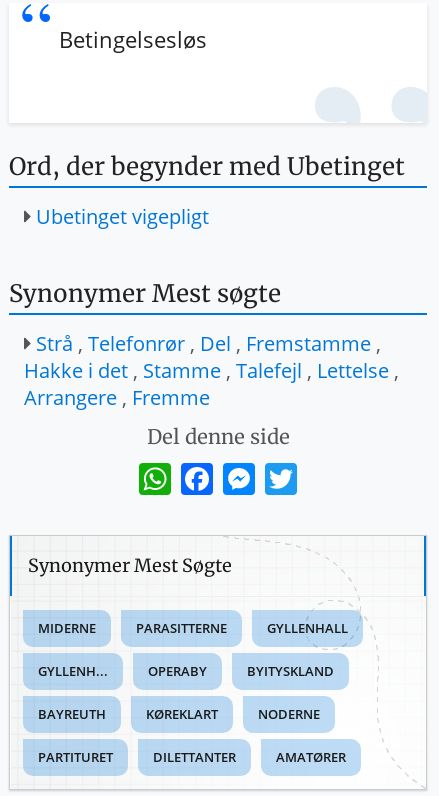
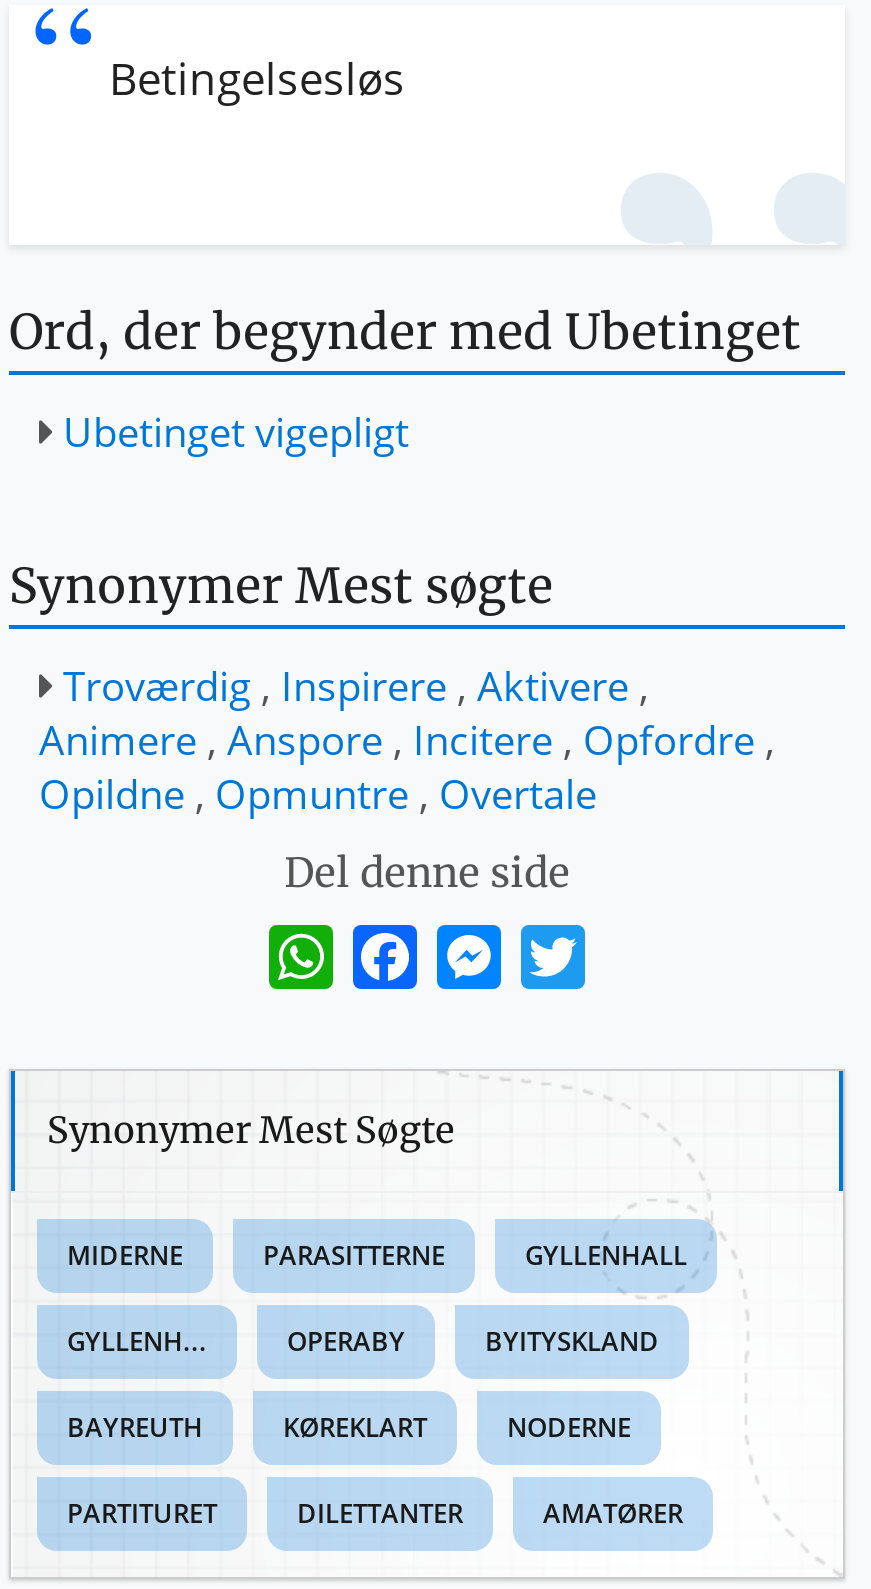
- Strå, Telefonrør, Del, Fremstamme,
- Hakke i det, Stamme, Talefejl, Lettelse,
- Arrangere, Fremme
+ Troværdig, Inspirere, Aktivere,
+ Animere, Anspore, Incitere, Opfordre,
+ Opildne, Opmuntre, Overtale
